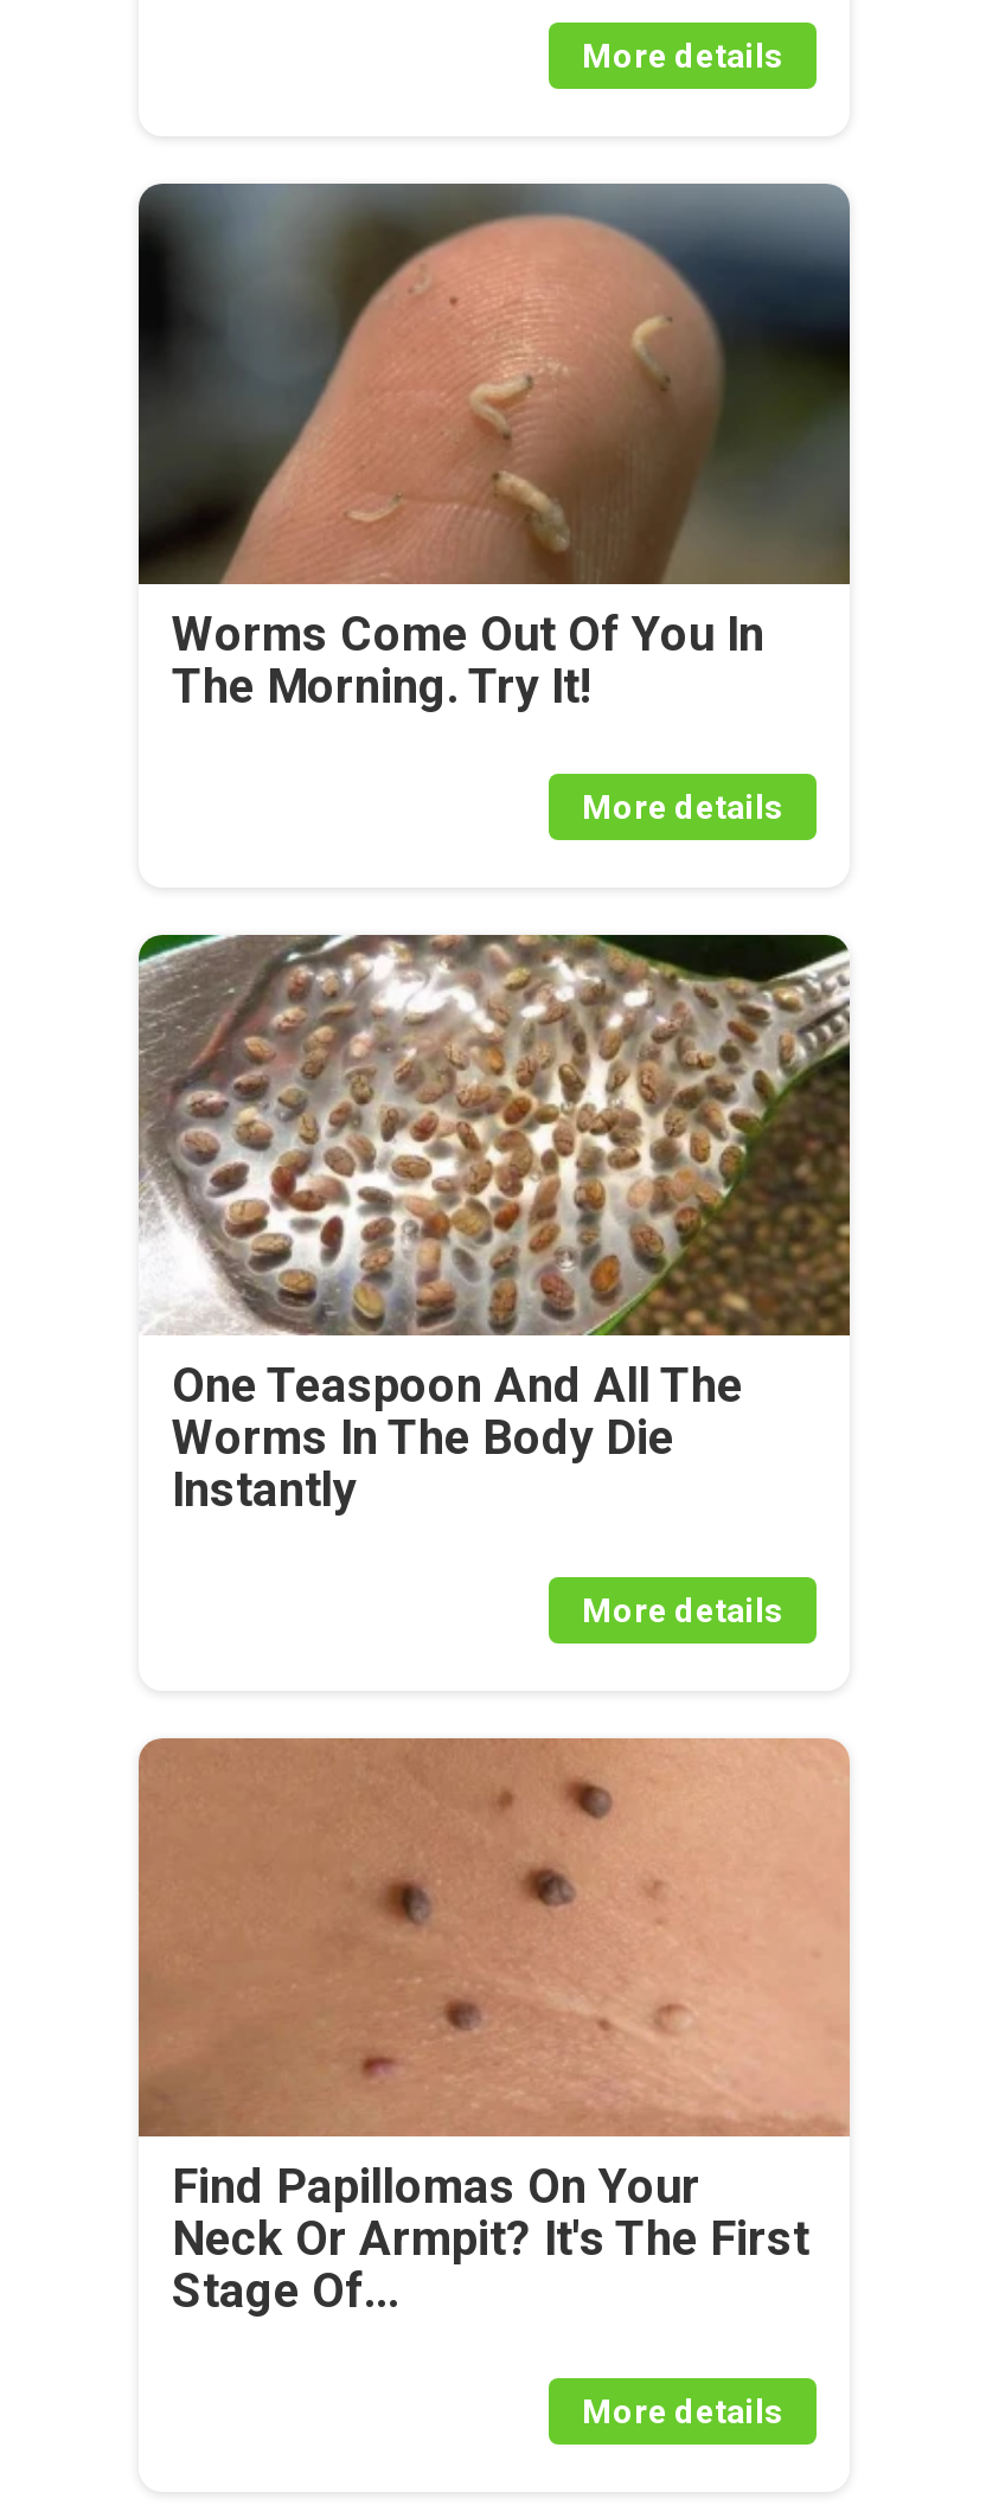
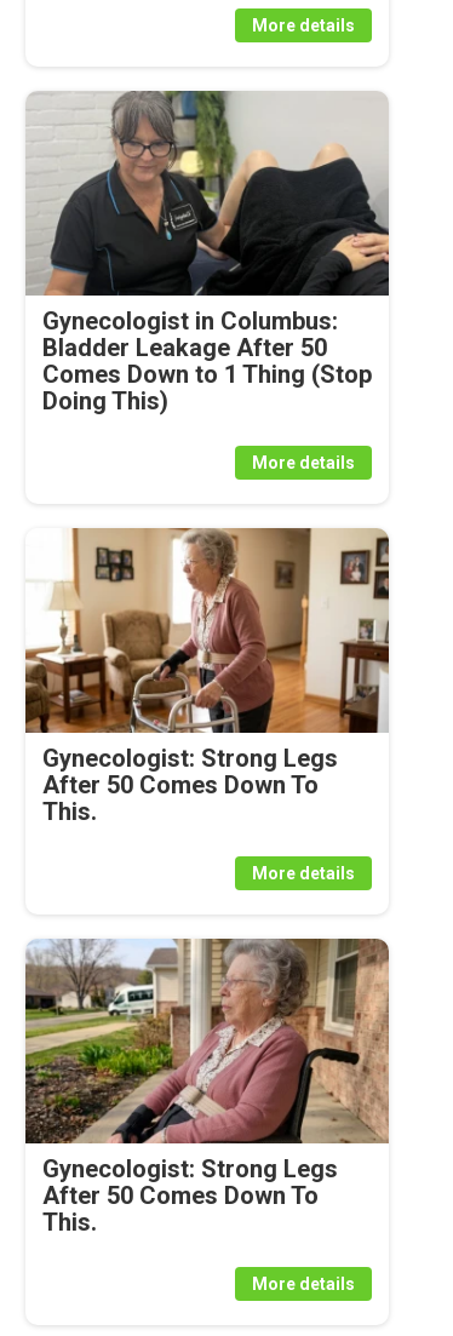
- [image]
- Worms Come Out Of You In
- The Morning. Try It!
+ [image]
+ Gynecologist in Columbus:
+ Bladder Leakage After 50
+ Comes Down to 1 Thing (Stop
+ Doing This)

- [image]
- One Teaspoon And All The
- Worms In The Body Die
- Instantly
+ [image]
+ Gynecologist: Strong Legs
+ After 50 Comes Down To
+ This.

- [image]
- Find Papillomas On Your
- Neck Or Armpit? It's The First
- Stage Of...
+ [image]
+ Gynecologist: Strong Legs
+ After 50 Comes Down To
+ This.
